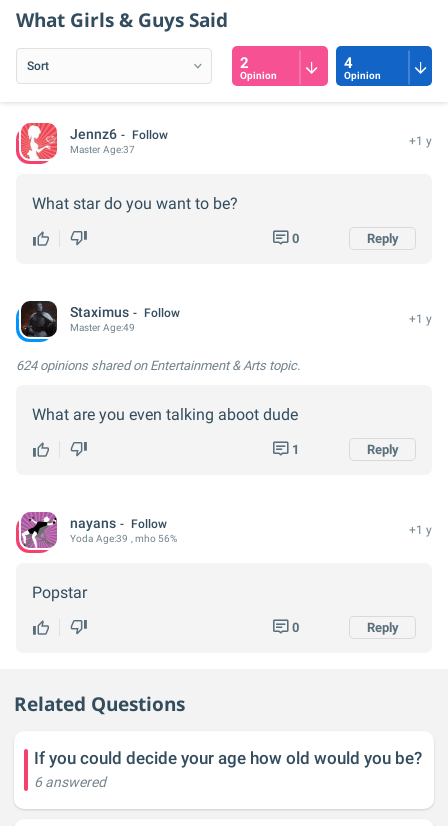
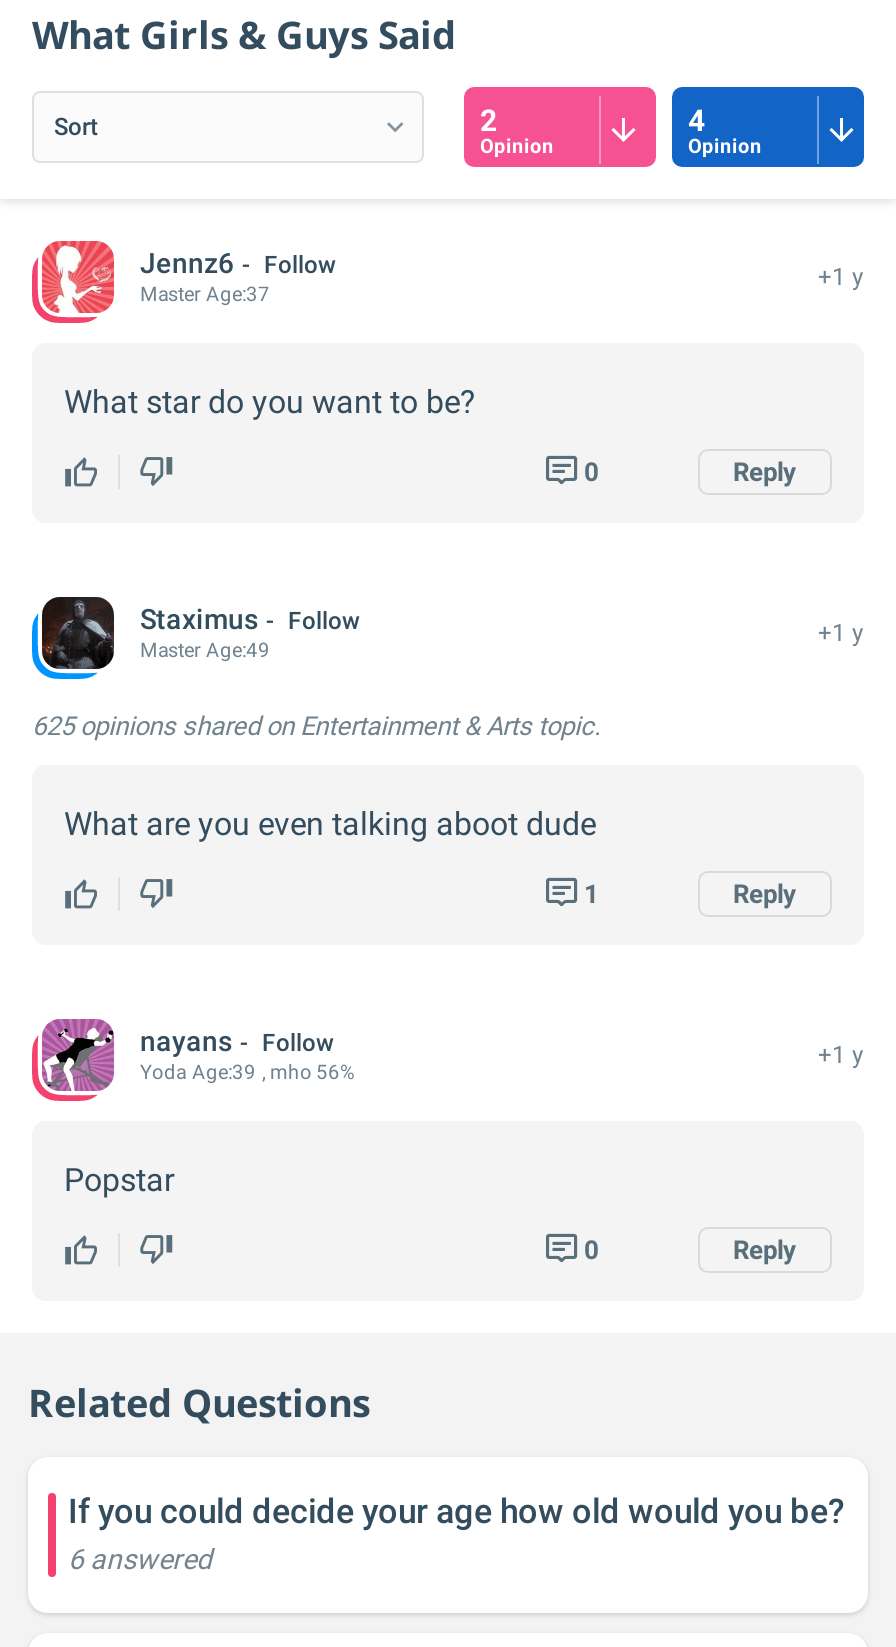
- 624 opinions shared on Entertainment & Arts topic.
+ 625 opinions shared on Entertainment & Arts topic.
